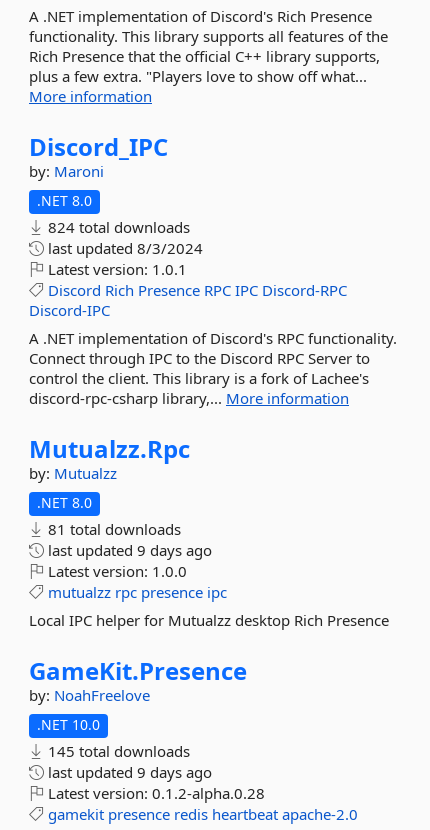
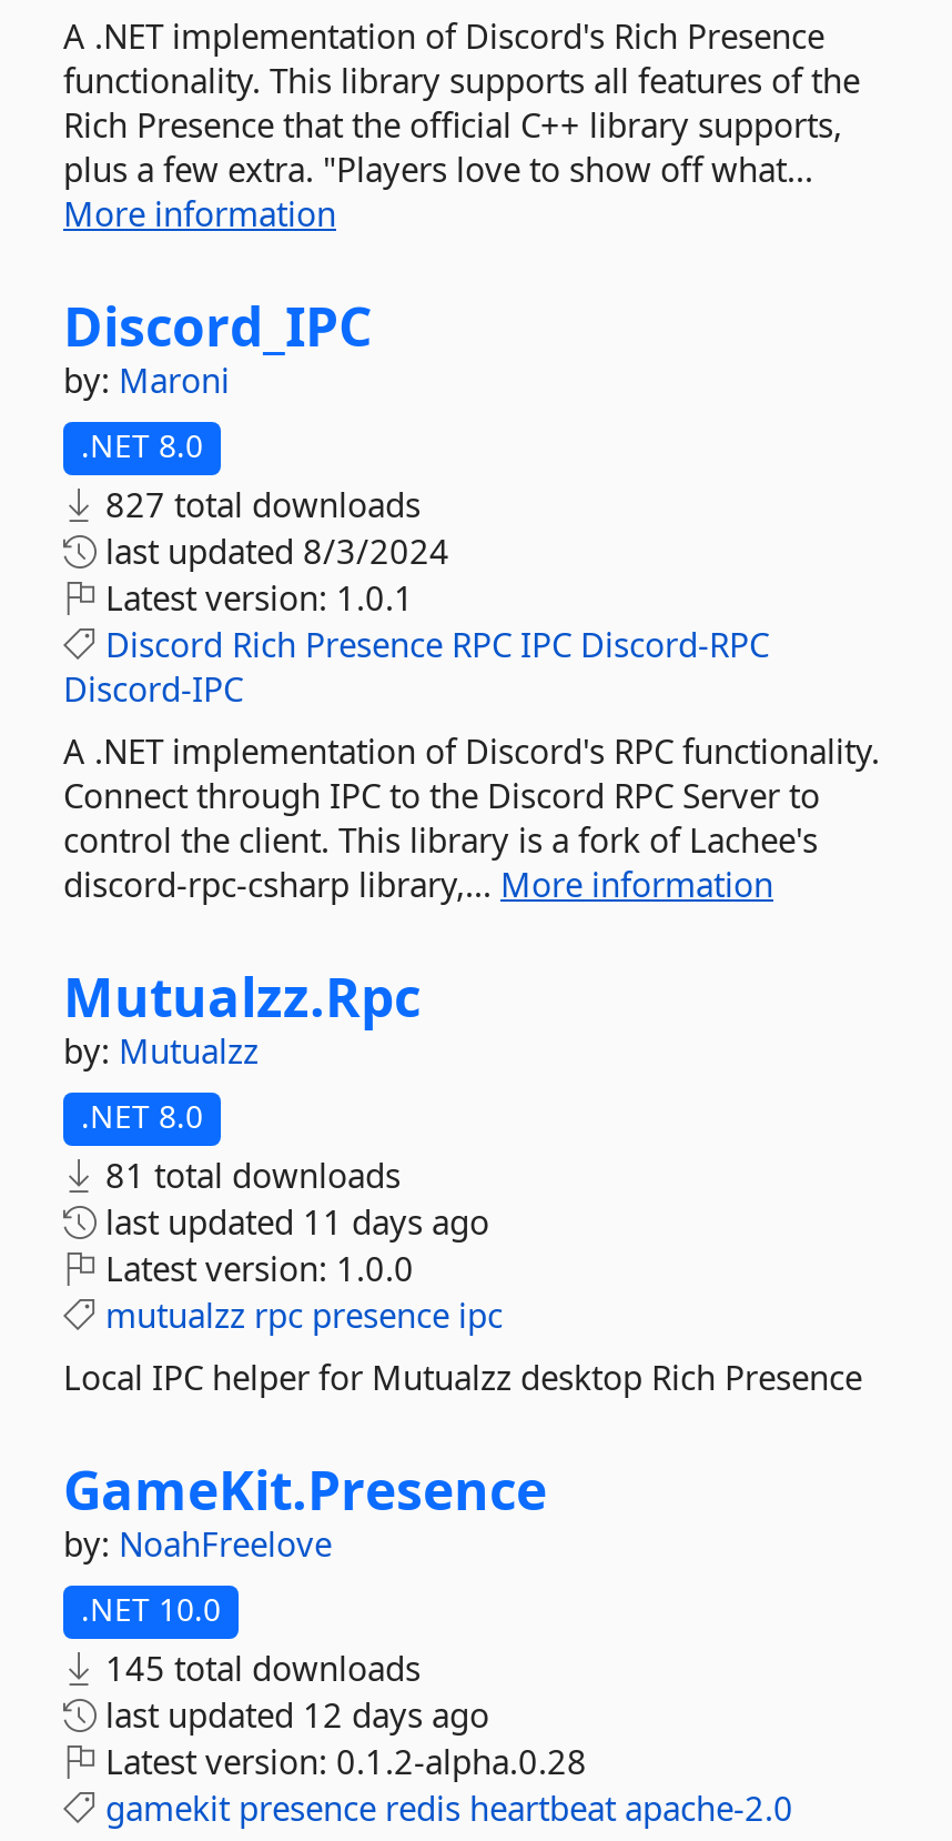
- 824 total downloads
+ 827 total downloads

- last updated 9 days ago
+ last updated 11 days ago

- last updated 9 days ago
+ last updated 12 days ago
